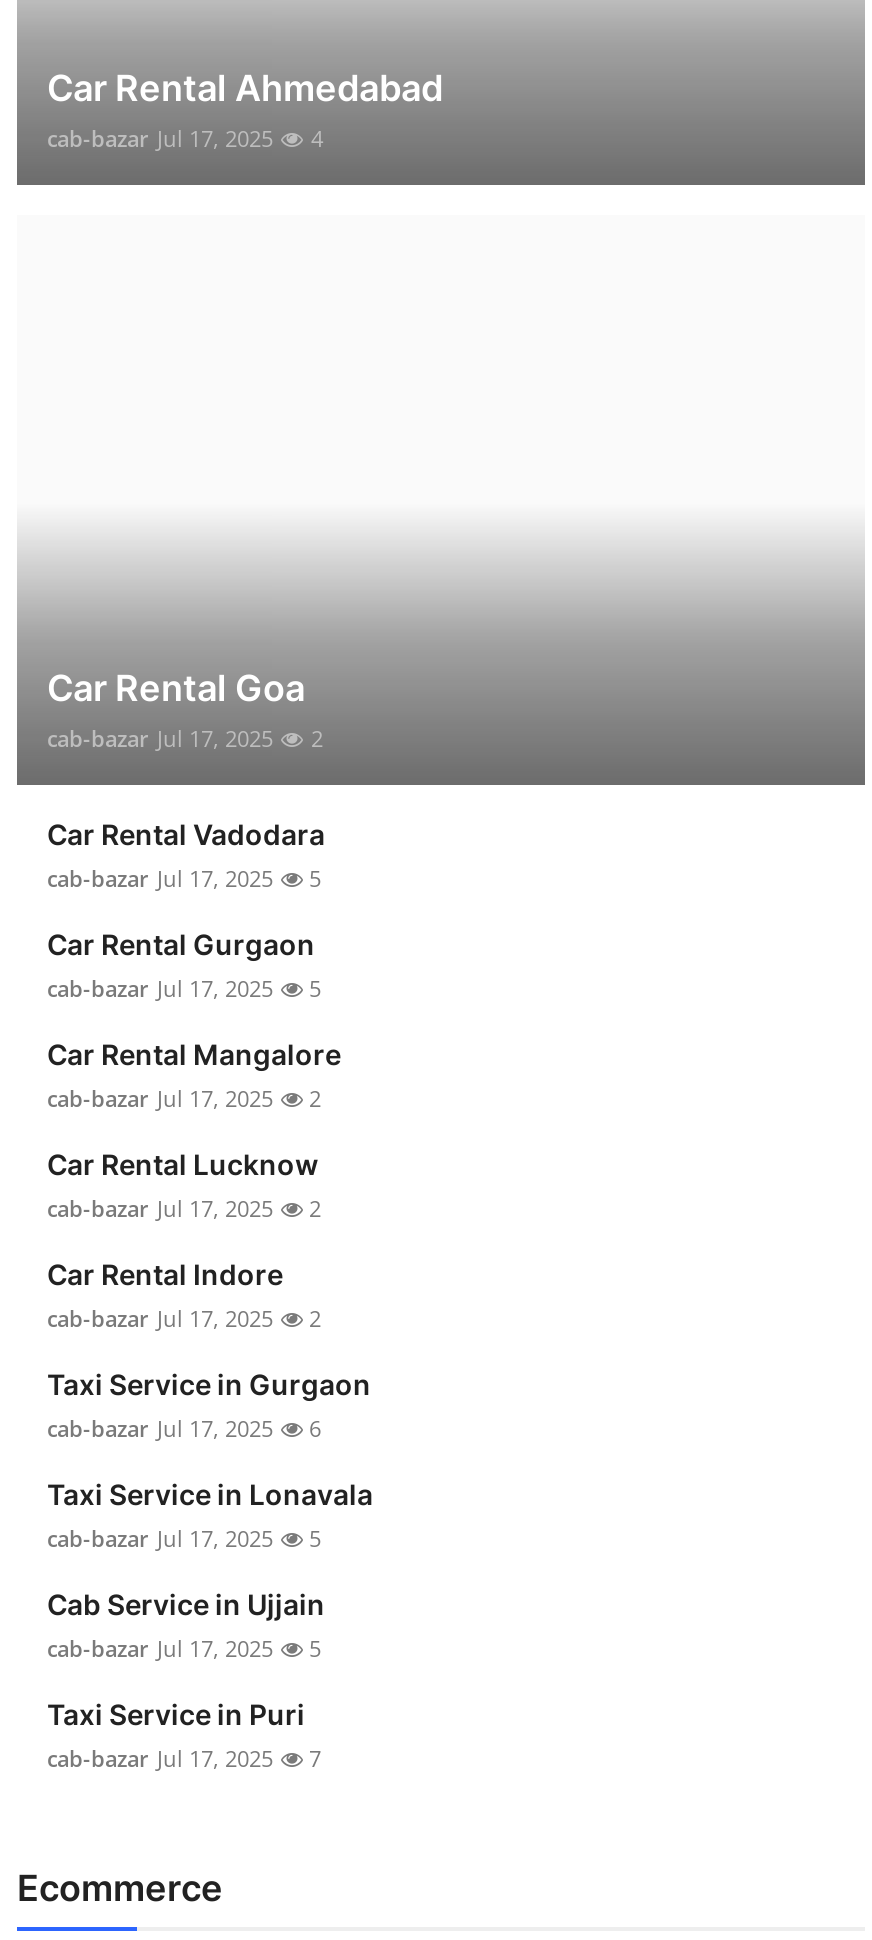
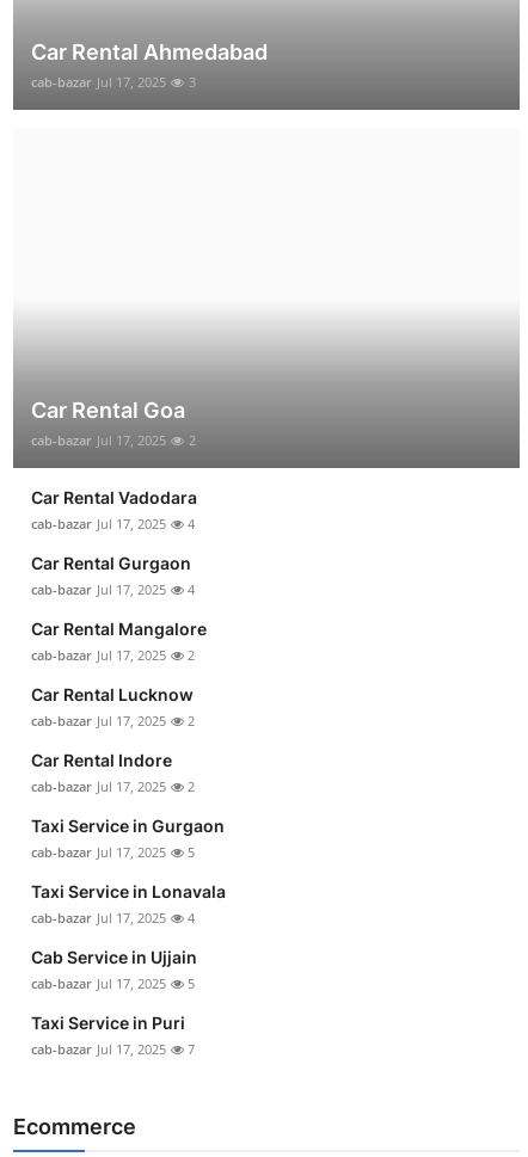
- cab-bazar Jul 17, 2025 4
+ cab-bazar Jul 17, 2025 3

- cab-bazar Jul 17, 2025 5
+ cab-bazar Jul 17, 2025 4

- cab-bazar Jul 17, 2025 5
+ cab-bazar Jul 17, 2025 4

- cab-bazar Jul 17, 2025 6
+ cab-bazar Jul 17, 2025 5

- cab-bazar Jul 17, 2025 5
+ cab-bazar Jul 17, 2025 4
